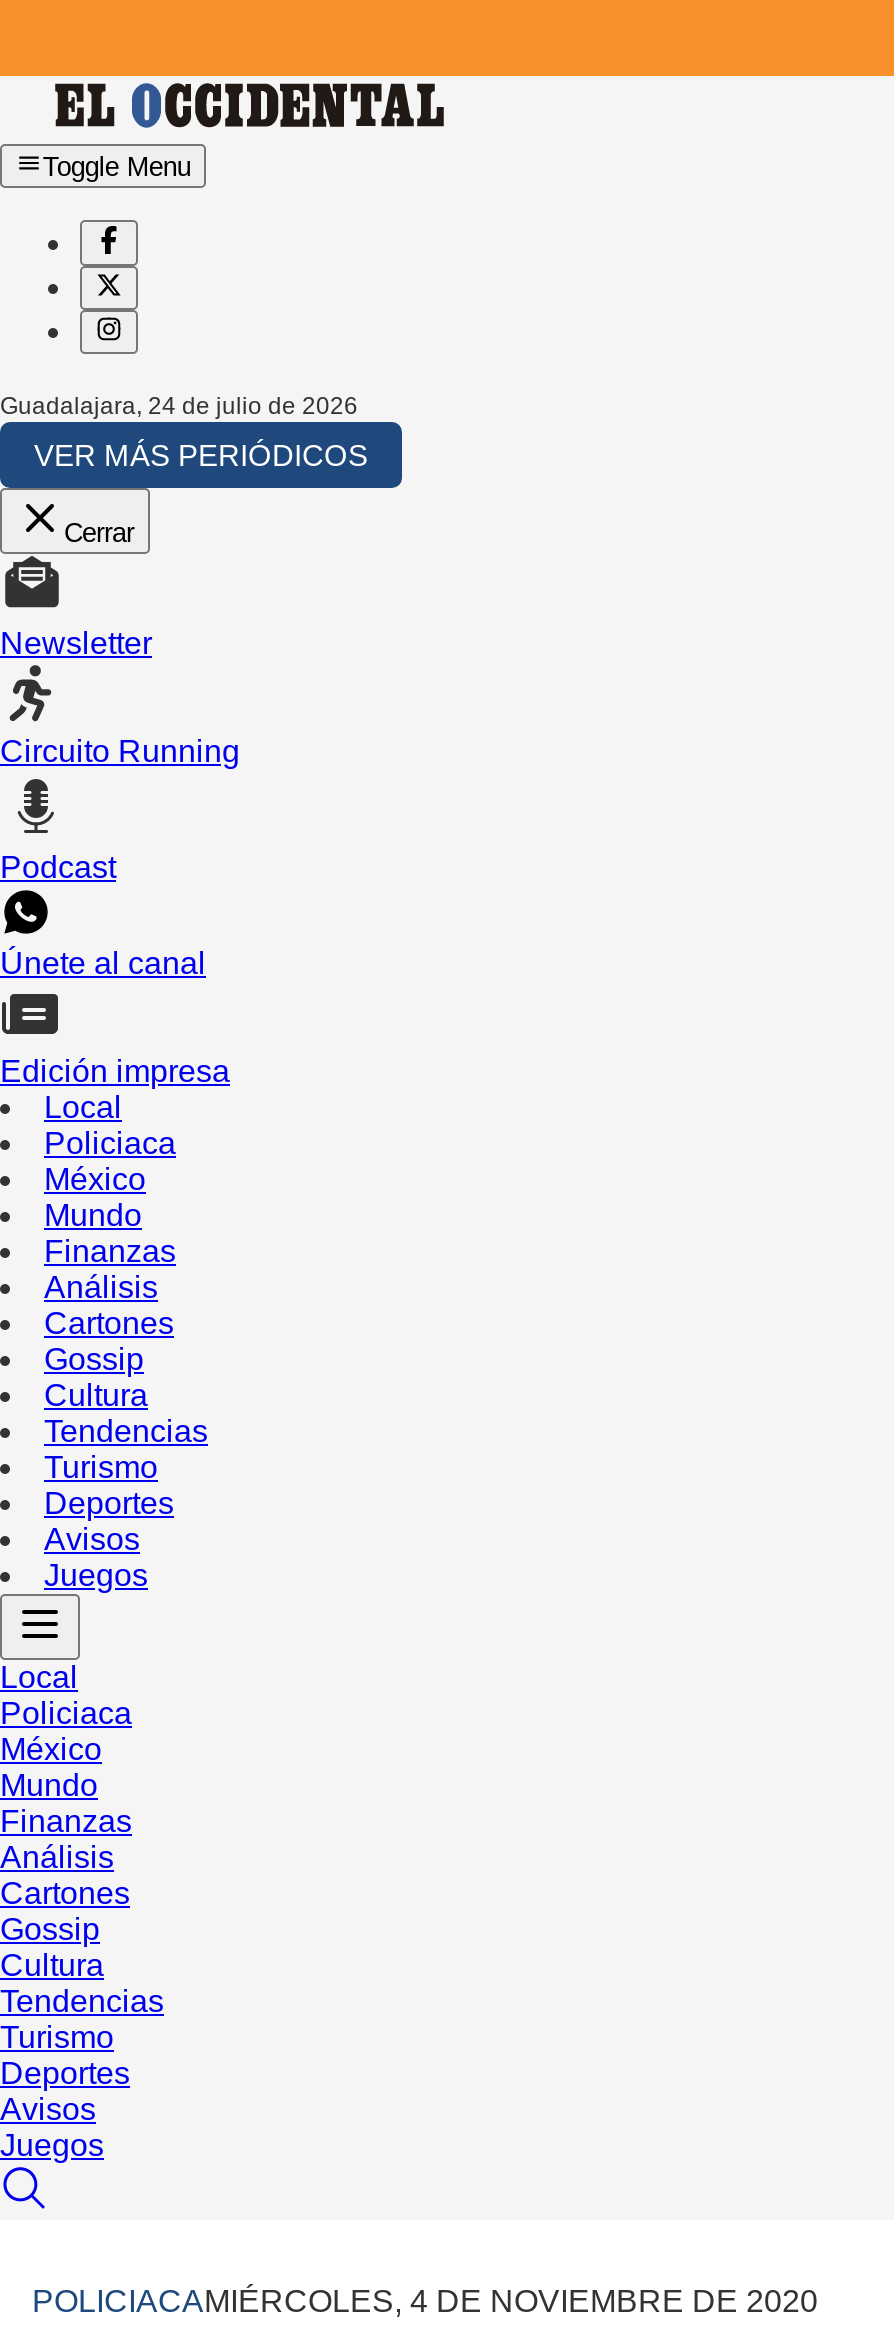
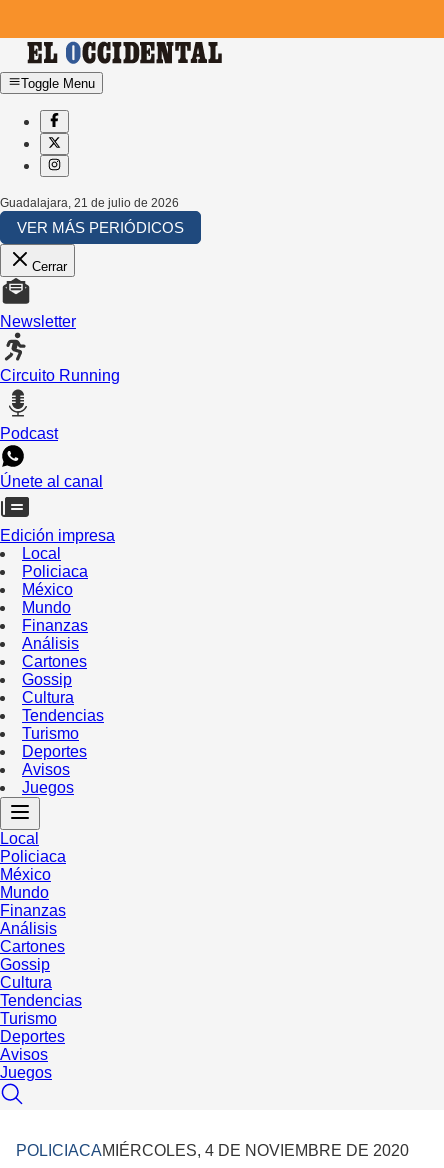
- Guadalajara, 24 de julio de 2026
+ Guadalajara, 21 de julio de 2026
